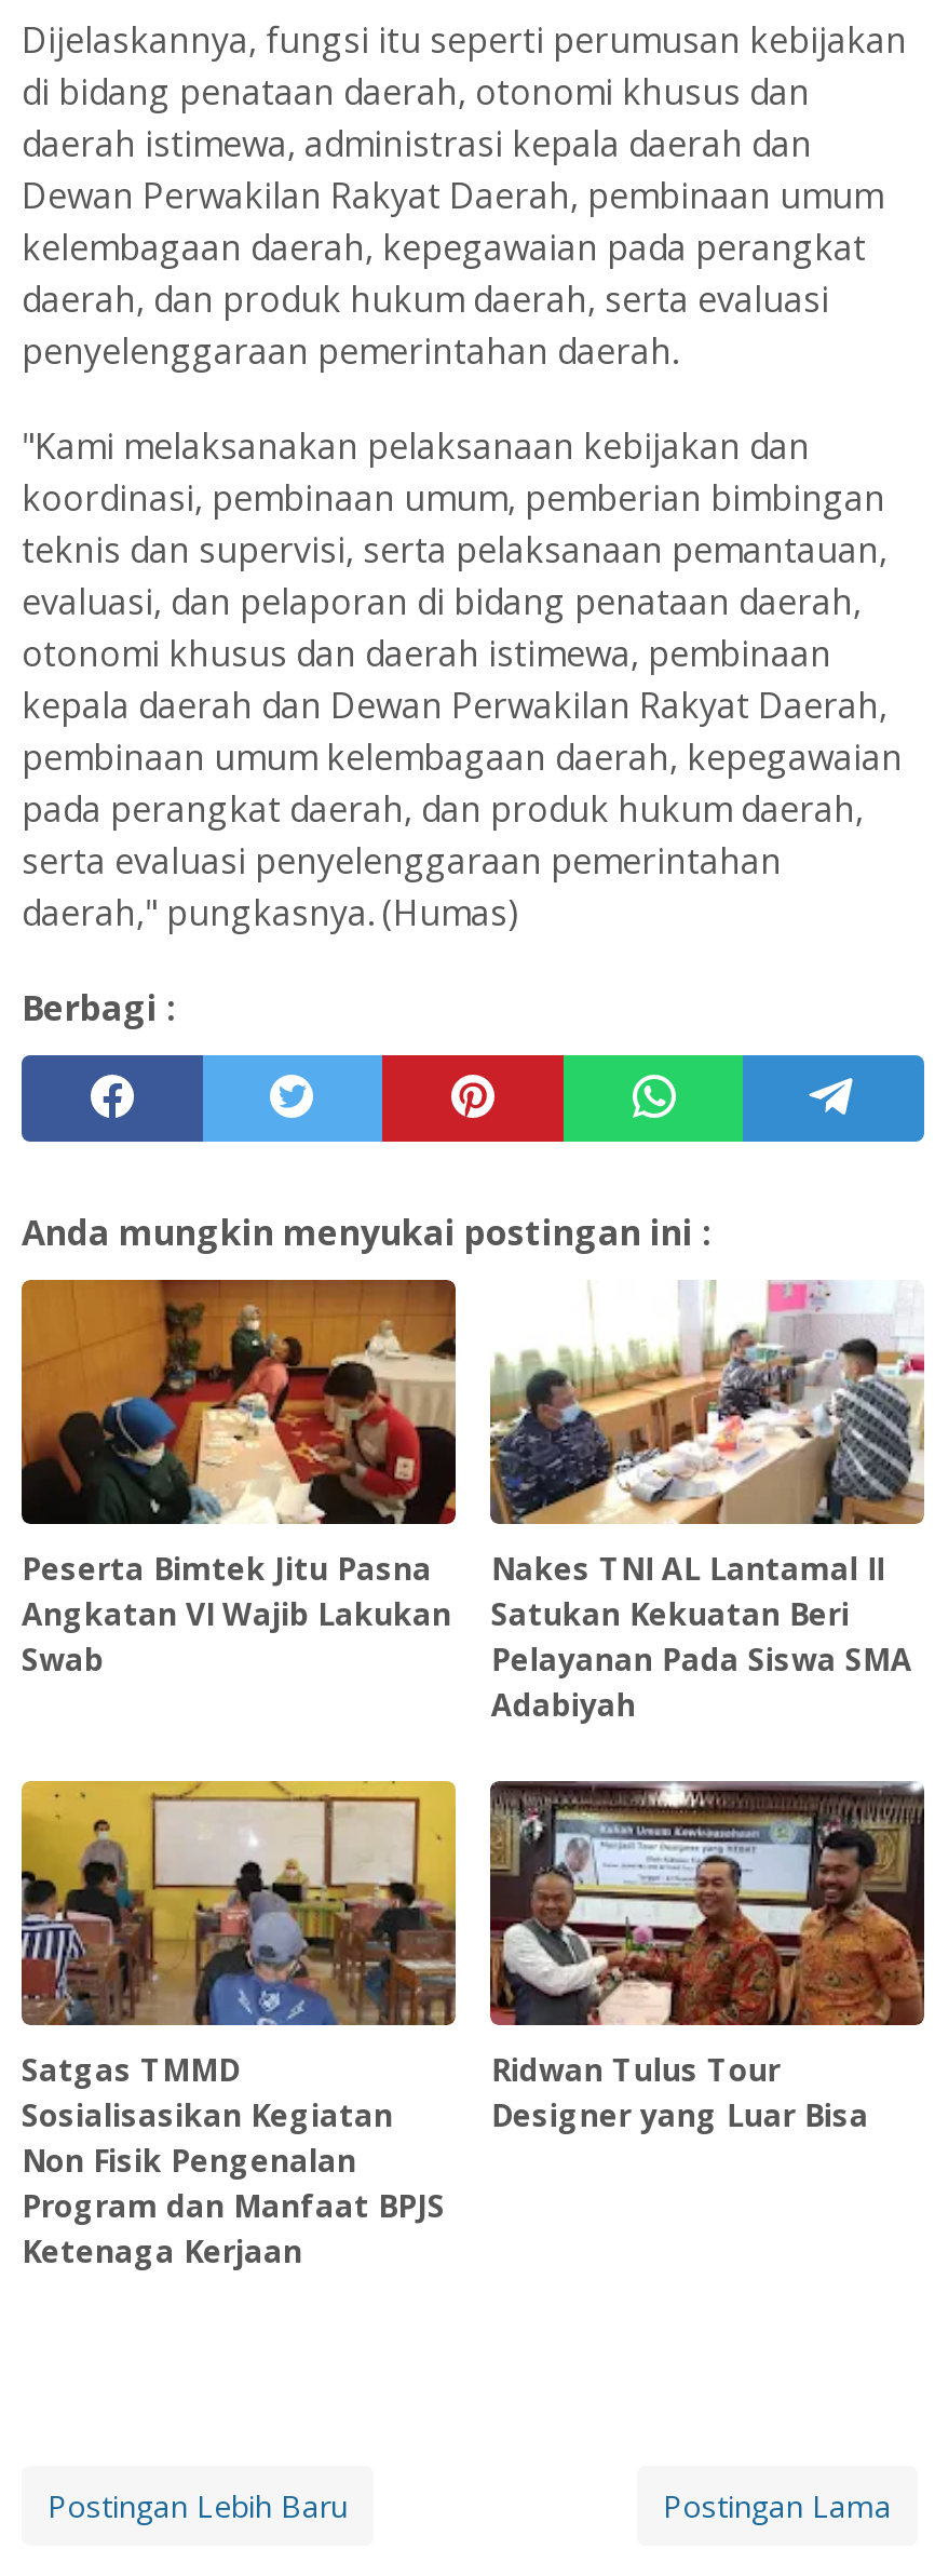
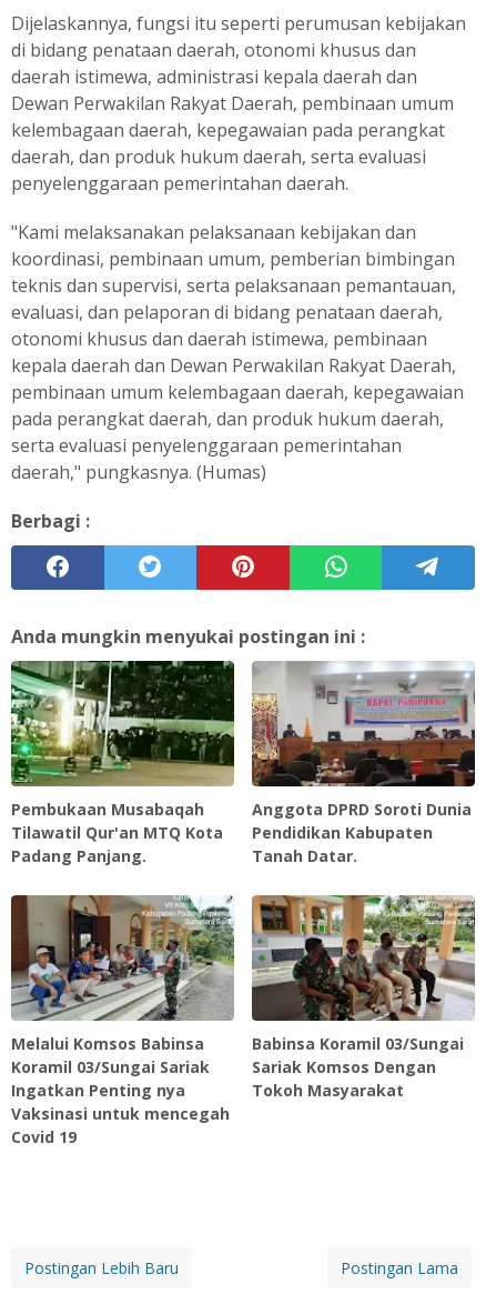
- [image]
- Peserta Bimtek Jitu Pasna
- Angkatan VI Wajib Lakukan
- Swab
+ [image]
+ Pembukaan Musabaqah
+ Tilawatil Qur'an MTQ Kota
+ Padang Panjang.

- [image]
- Nakes TNI AL Lantamal II
- Satukan Kekuatan Beri
- Pelayanan Pada Siswa SMA
- Adabiyah
+ [image]
+ Anggota DPRD Soroti Dunia
+ Pendidikan Kabupaten
+ Tanah Datar.

- [image]
- Satgas TMMD
- Sosialisasikan Kegiatan
- Non Fisik Pengenalan
- Program dan Manfaat BPJS
- Ketenaga Kerjaan
+ [image]
+ Melalui Komsos Babinsa
+ Koramil 03/Sungai Sariak
+ Ingatkan Penting nya
+ Vaksinasi untuk mencegah
+ Covid 19

- [image]
- Ridwan Tulus Tour
- Designer yang Luar Bisa
+ [image]
+ Babinsa Koramil 03/Sungai
+ Sariak Komsos Dengan
+ Tokoh Masyarakat
